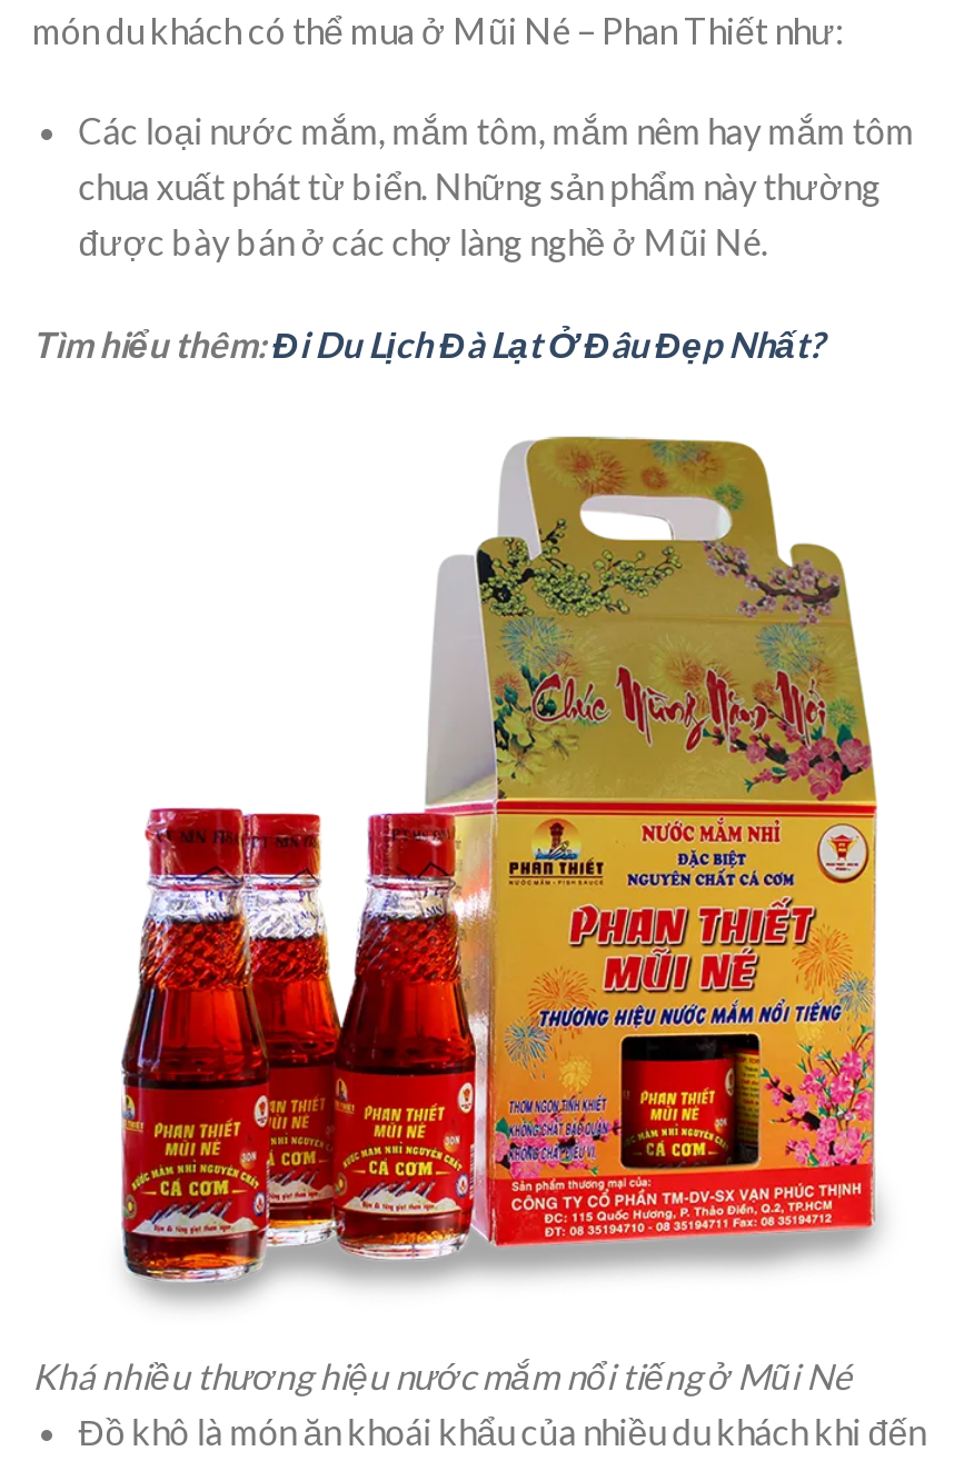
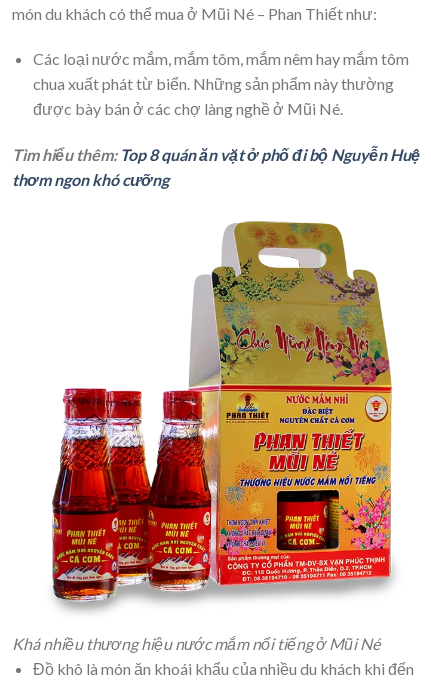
- Tìm hiểu thêm:Đi Du Lịch Đà Lạt Ở Đâu Đẹp Nhất?
+ Tìm hiểu thêm: Top 8 quán ăn vặt ở phố đi bộ Nguyễn Huệ
+ thơm ngon khó cưỡng
